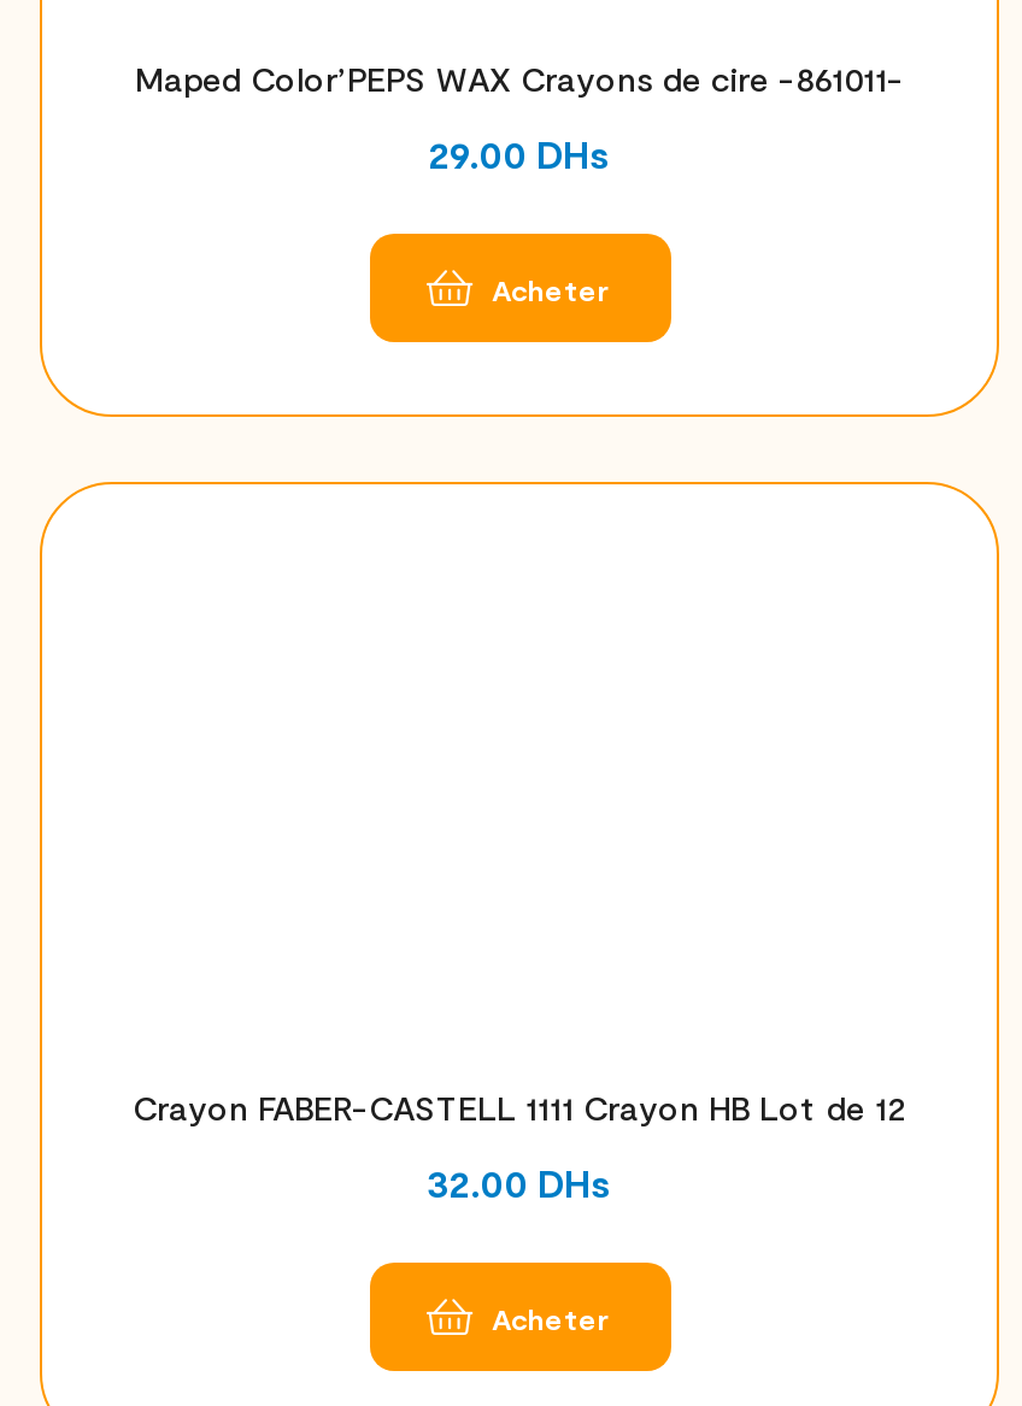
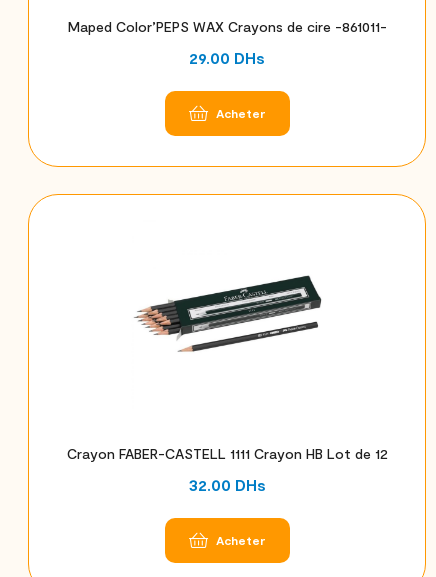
+ [image]
